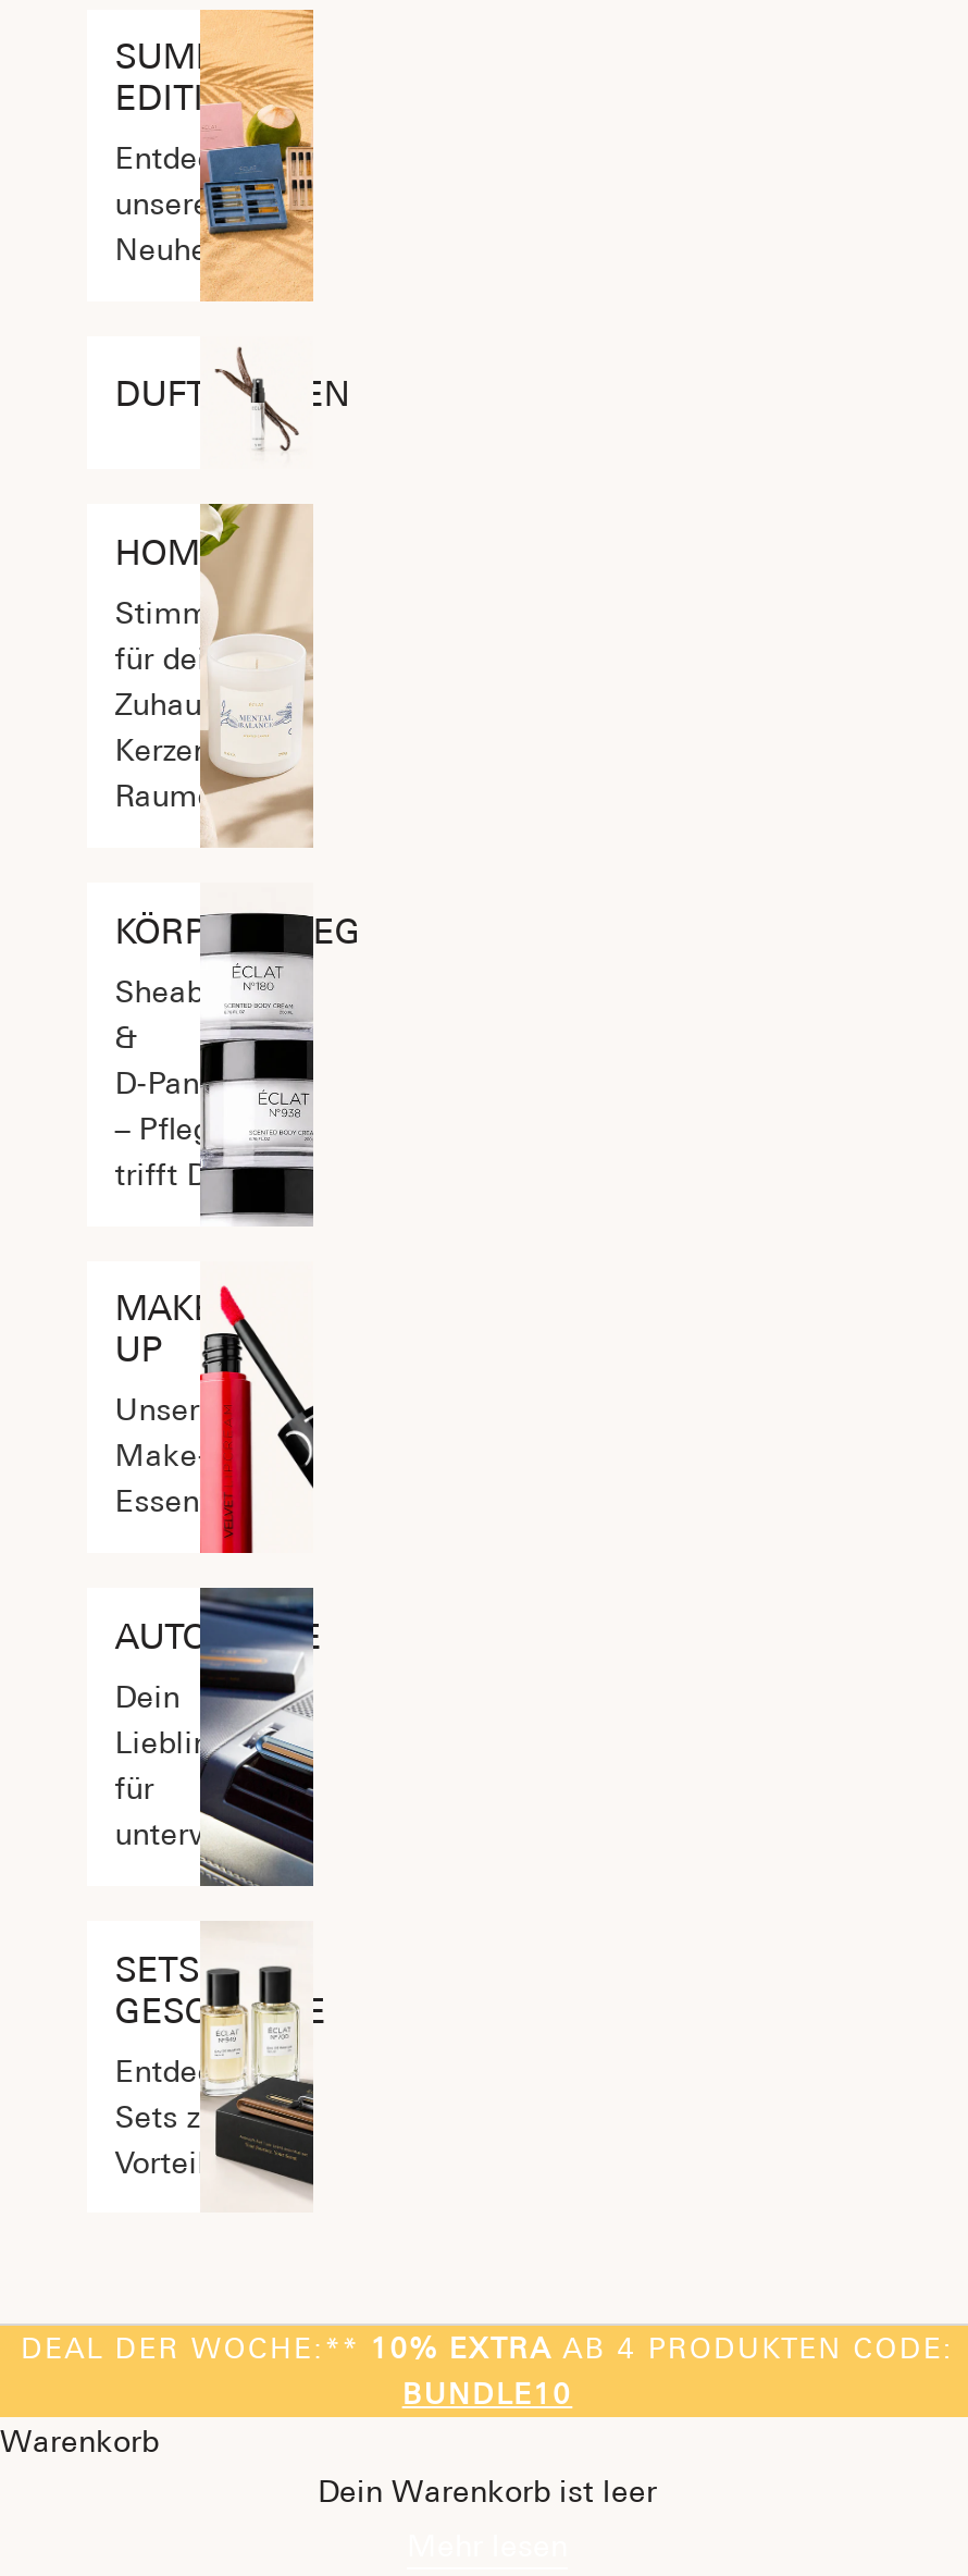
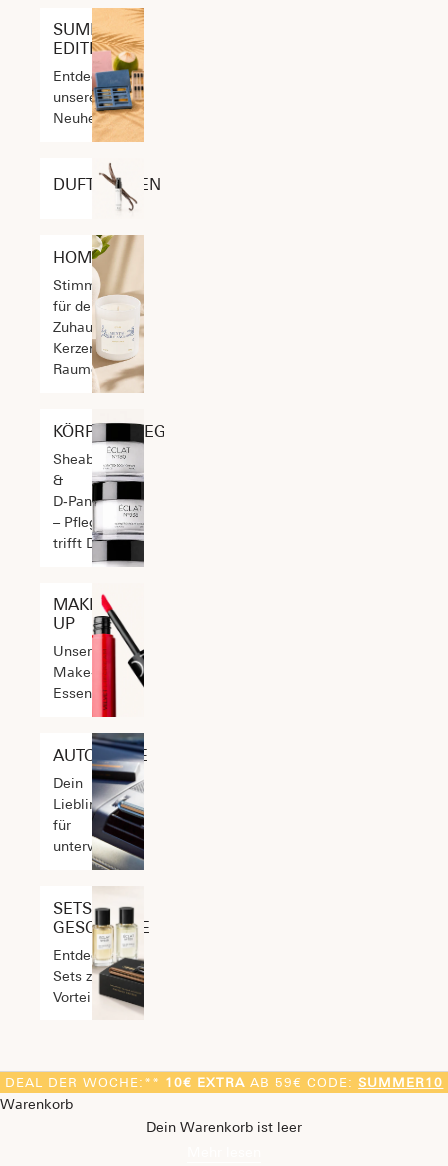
- DEAL DER WOCHE:** 10% EXTRA AB 4 PRODUKTEN CODE:
- BUNDLE10
+ DEAL DER WOCHE:** 10€ EXTRA AB 59€ CODE: SUMMER10
